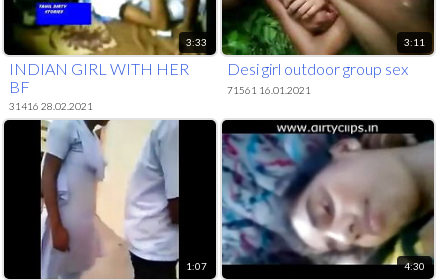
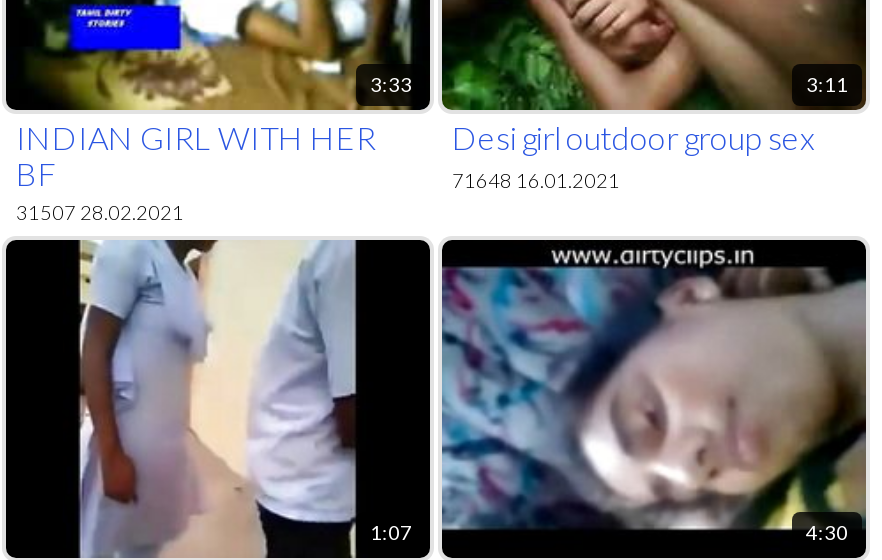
- 71561 16.01.2021
+ 71648 16.01.2021

- 31416 28.02.2021
+ 31507 28.02.2021
